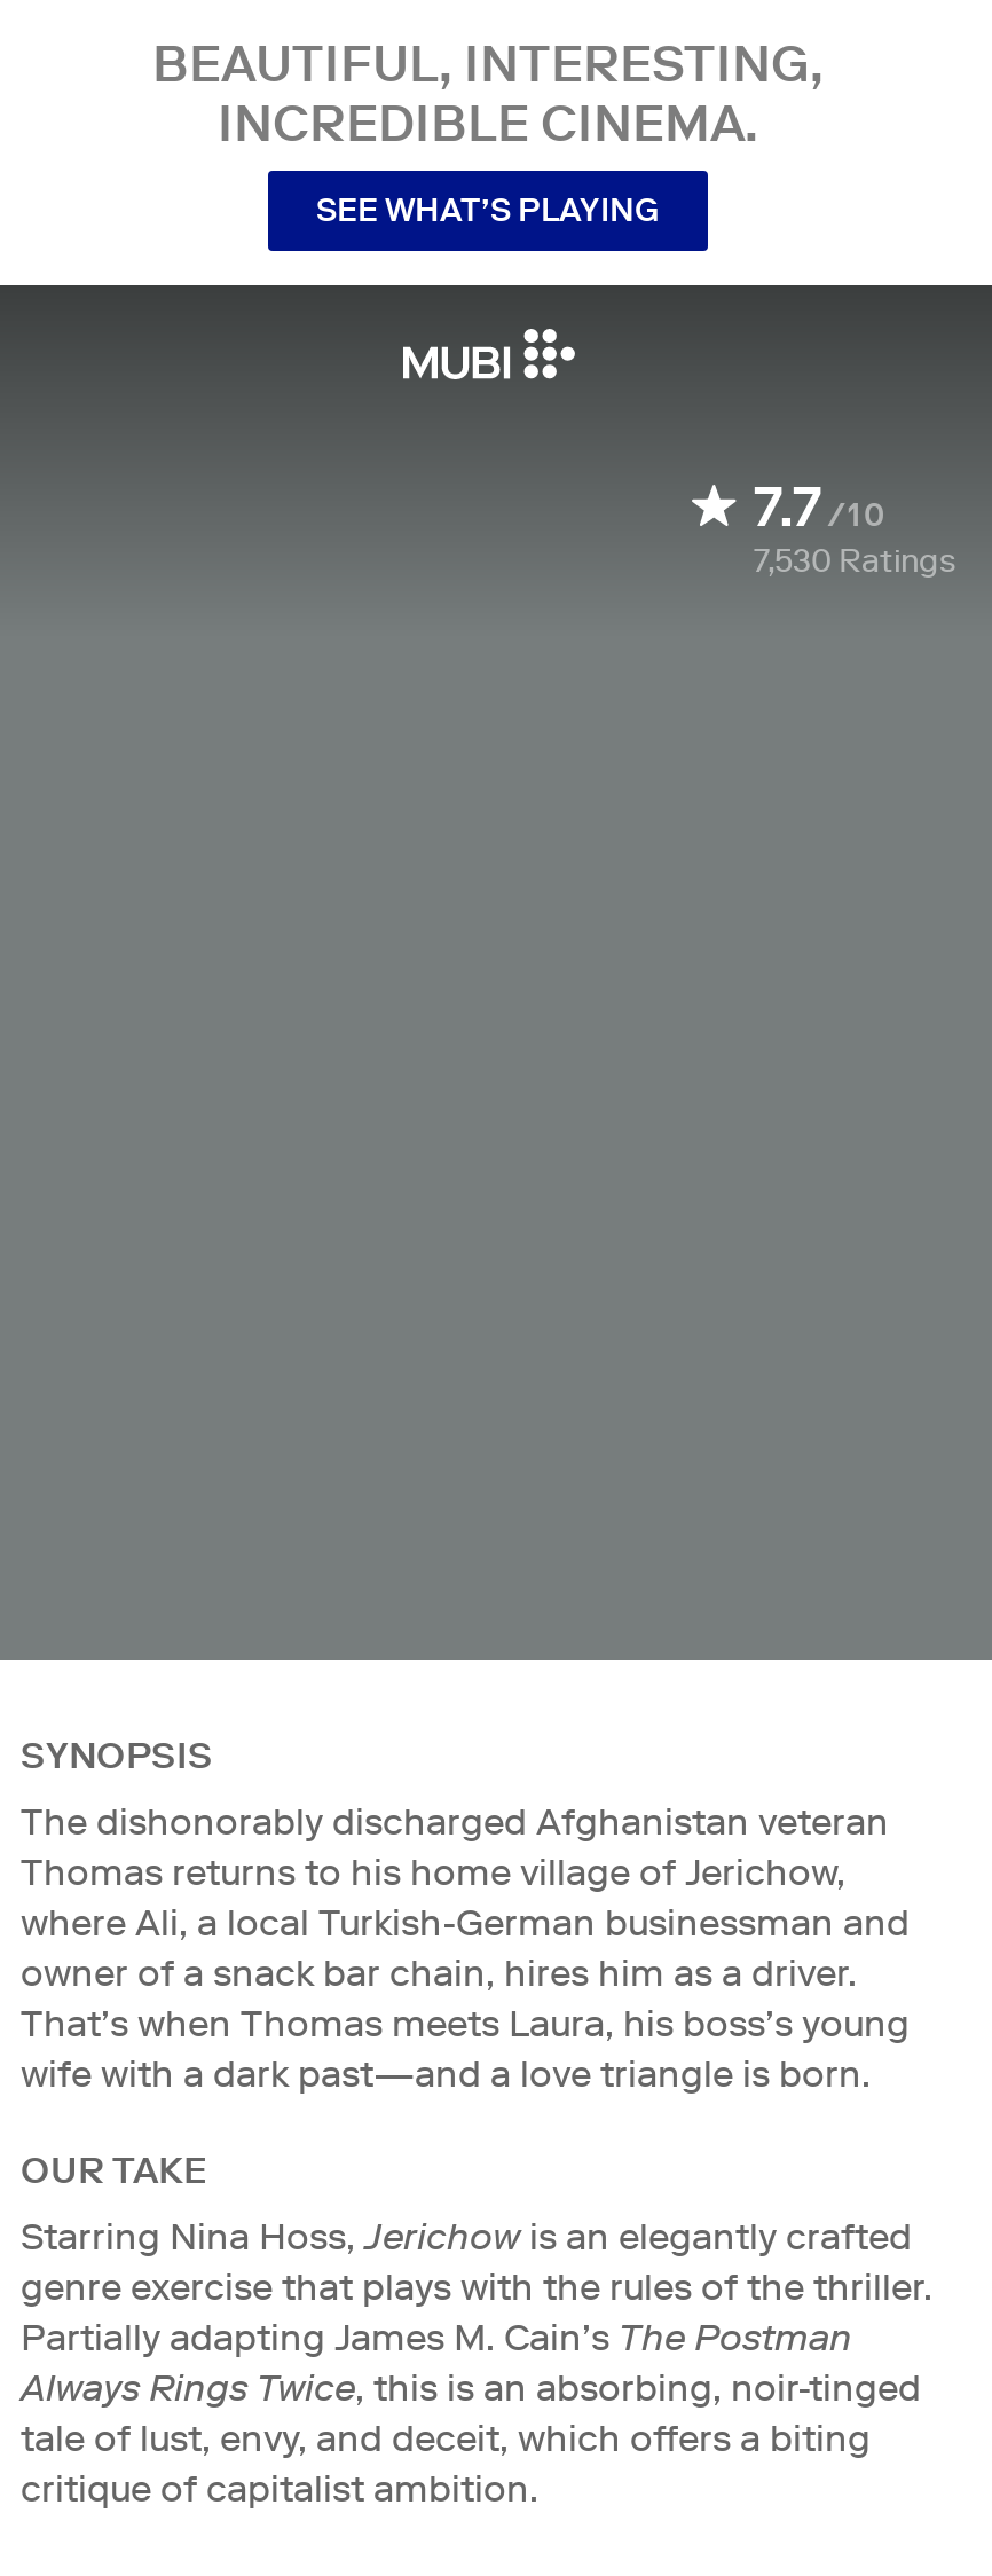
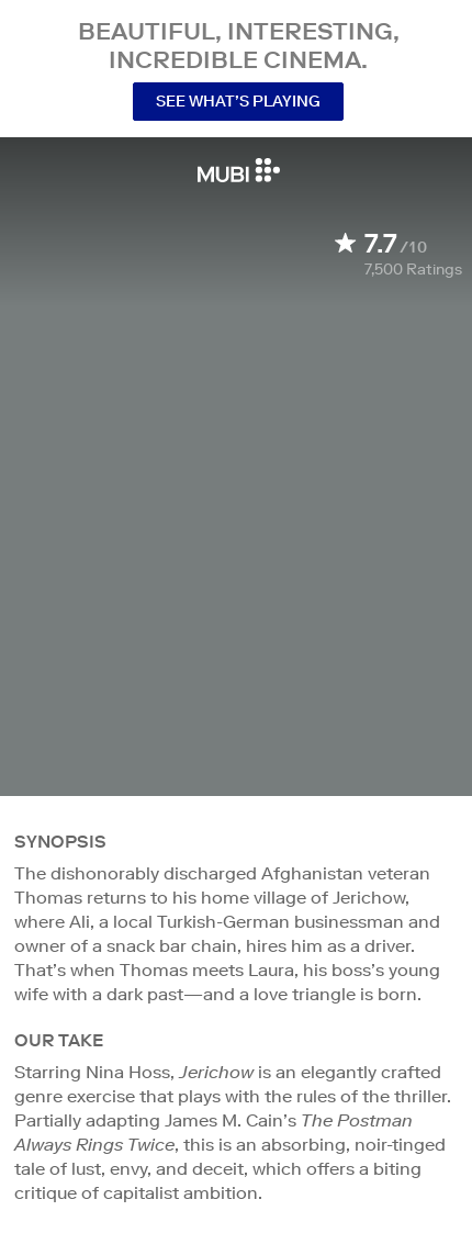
- 7,530 Ratings
+ 7,500 Ratings
